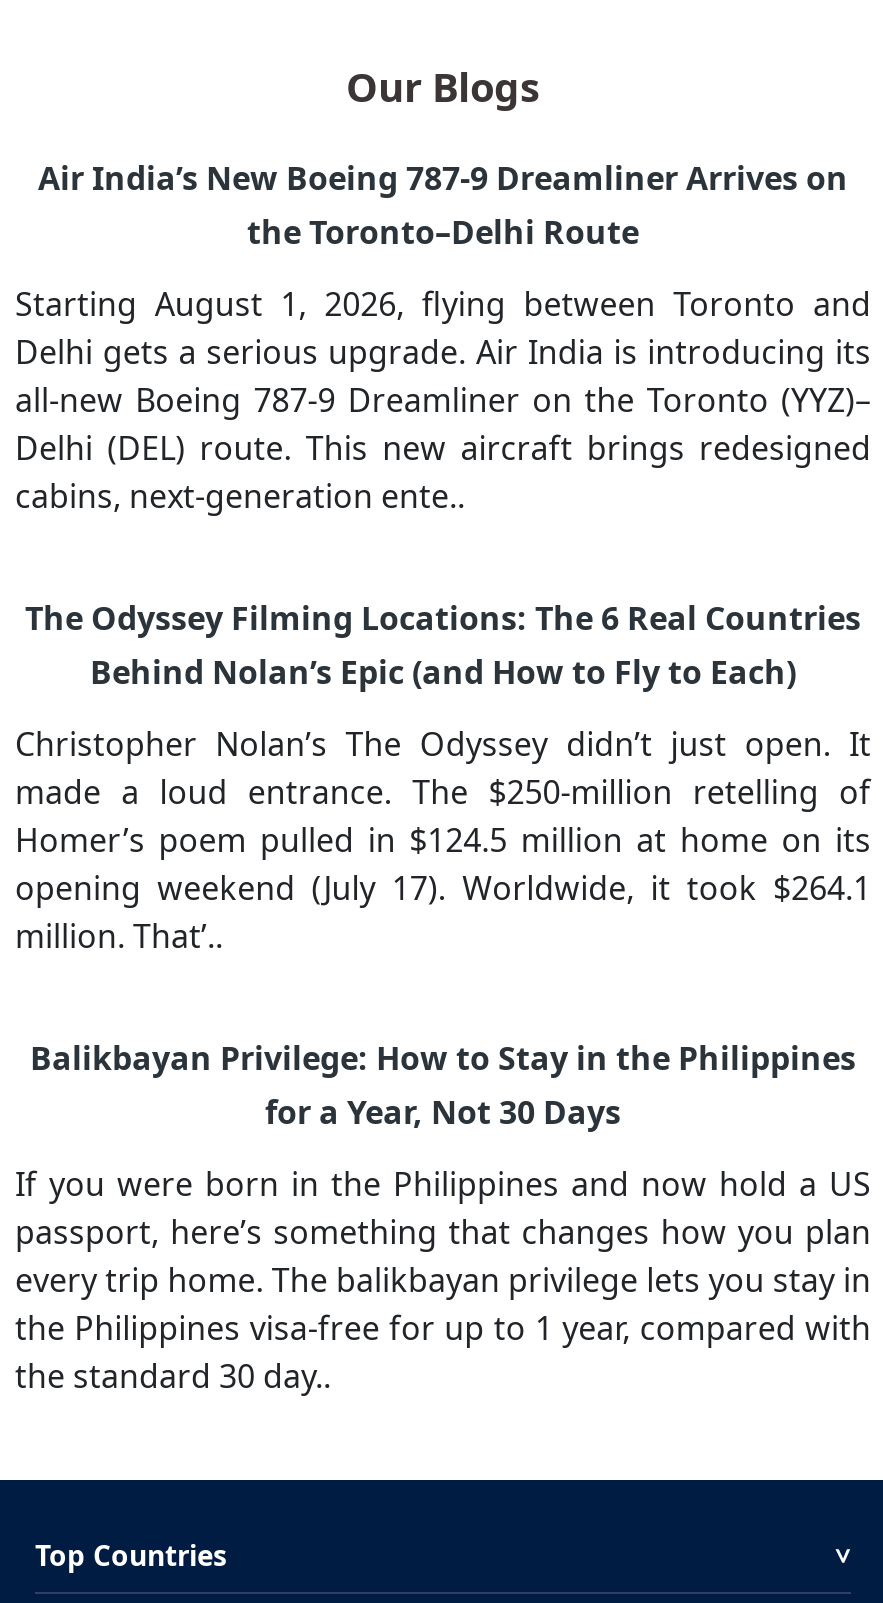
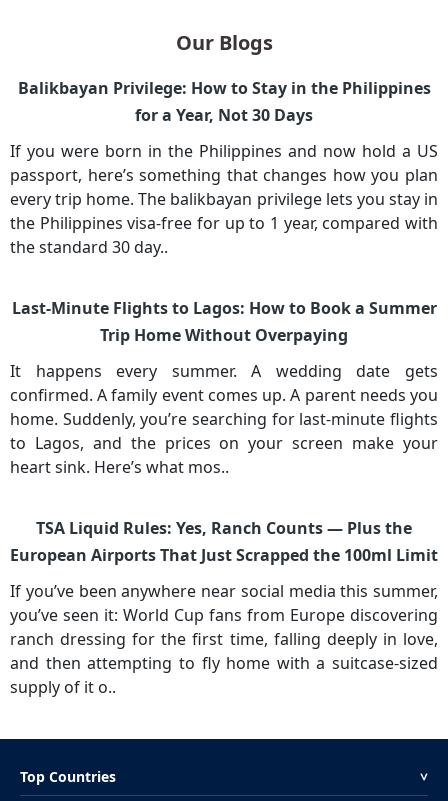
- Air India’s New Boeing 787-9 Dreamliner Arrives on
- the Toronto–Delhi Route
- Starting August 1, 2026, flying between Toronto and
- Delhi gets a serious upgrade. Air India is introducing its
- all-new Boeing 787-9 Dreamliner on the Toronto (YYZ)–
- Delhi (DEL) route. This new aircraft brings redesigned
- cabins, next-generation ente..
- The Odyssey Filming Locations: The 6 Real Countries
- Behind Nolan’s Epic (and How to Fly to Each)
- Christopher Nolan’s The Odyssey didn’t just open. It
- made a loud entrance. The $250-million retelling of
- Homer’s poem pulled in $124.5 million at home on its
- opening weekend (July 17). Worldwide, it took $264.1
- million. That’..

moved up: Balikbayan Privilege: How to Stay in the Philippines | for a Year, Not 30 Days | If you were born in the Philippines and now hold a US | passport, here’s something that changes how you plan | every trip home. The balikbayan privilege lets you stay in | the Philippines visa-free for up to 1 year, compared with | the standard 30 day..

+ Last-Minute Flights to Lagos: How to Book a Summer
+ Trip Home Without Overpaying
+ It happens every summer. A wedding date gets
+ confirmed. A family event comes up. A parent needs you
+ home. Suddenly, you’re searching for last-minute flights
+ to Lagos, and the prices on your screen make your
+ heart sink. Here’s what mos..
+ TSA Liquid Rules: Yes, Ranch Counts — Plus the
+ European Airports That Just Scrapped the 100ml Limit
+ If you’ve been anywhere near social media this summer,
+ you’ve seen it: World Cup fans from Europe discovering
+ ranch dressing for the first time, falling deeply in love,
+ and then attempting to fly home with a suitcase-sized
+ supply of it o..
